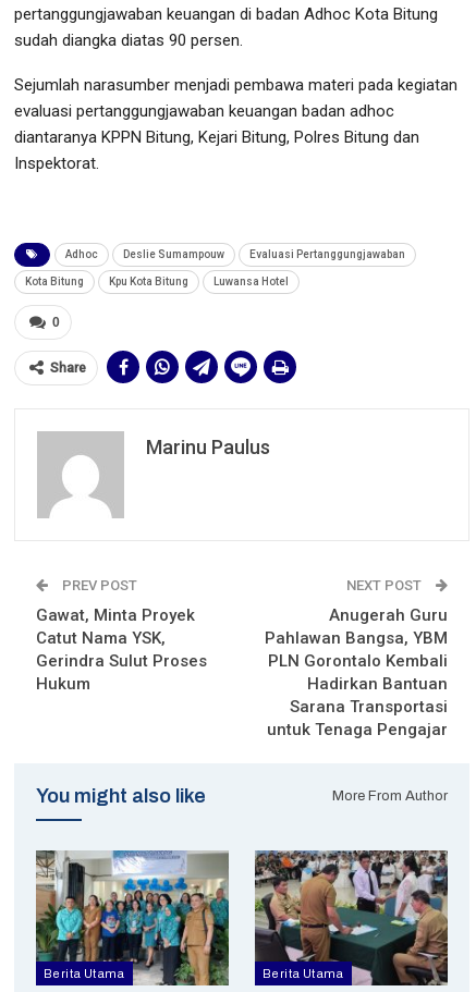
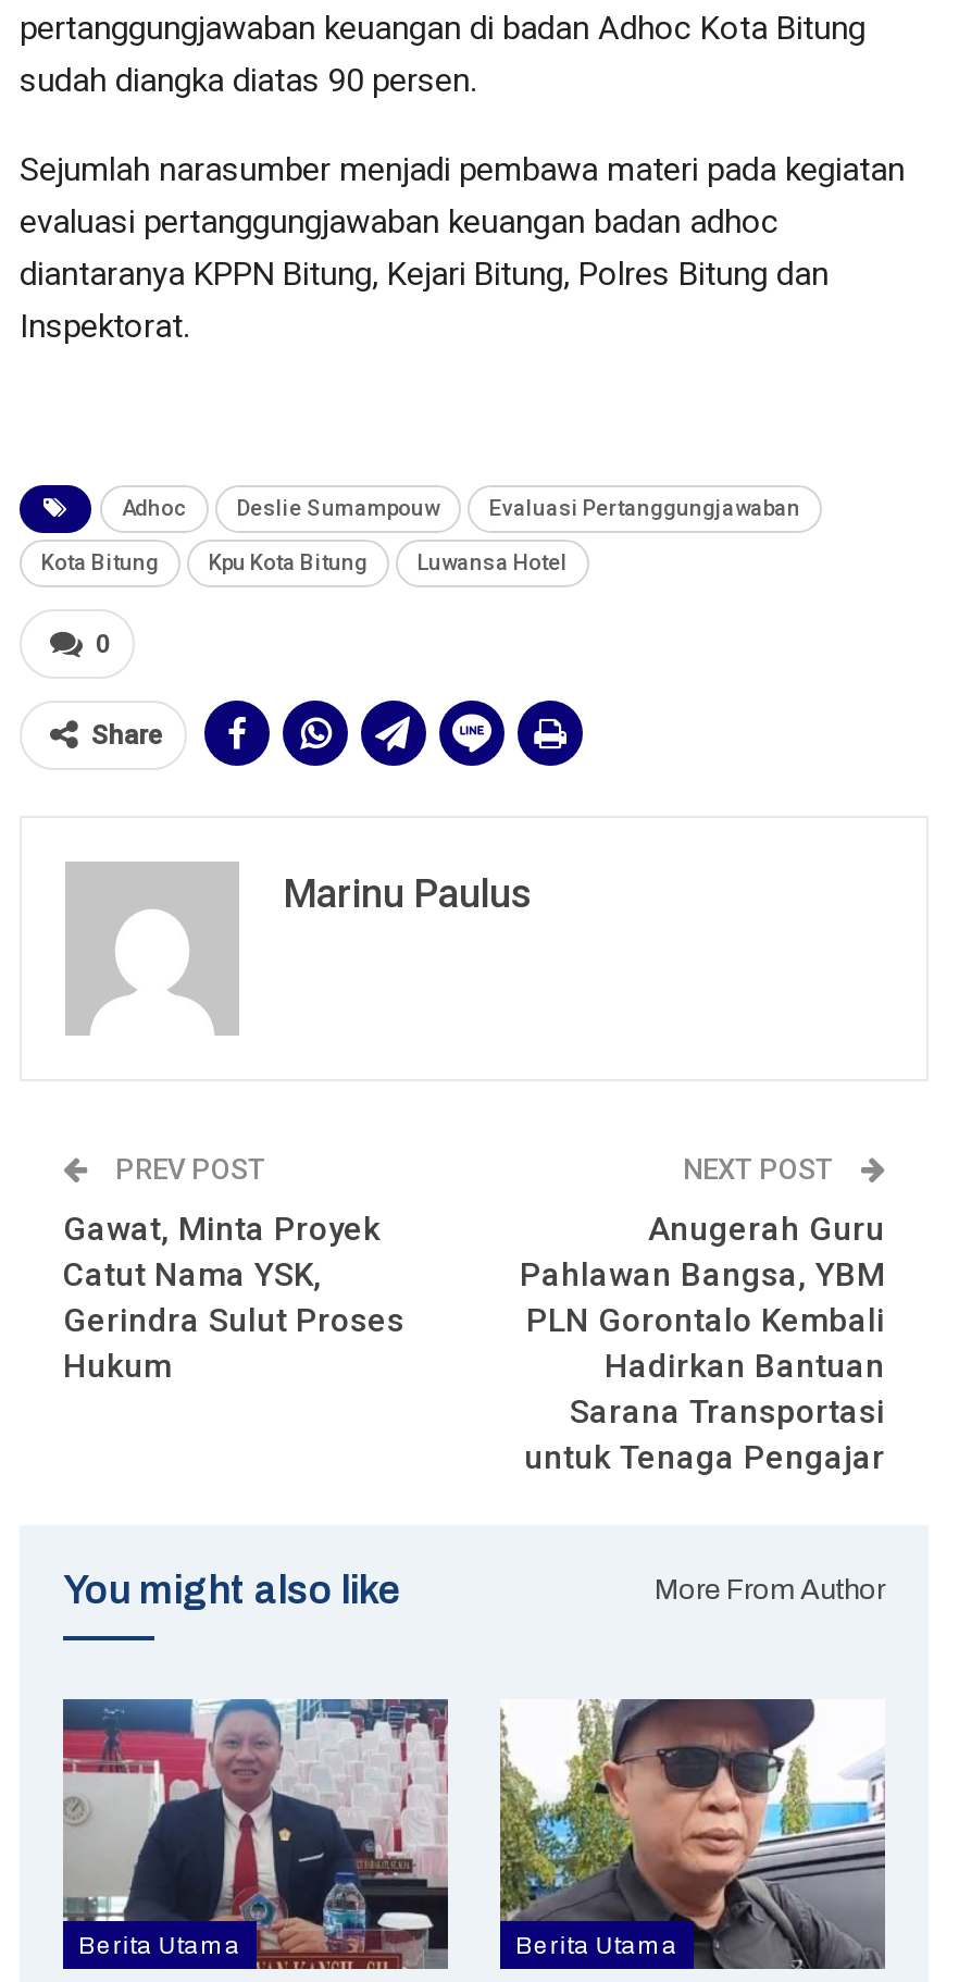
- [image]
+ [image]

- [image]
+ [image]
